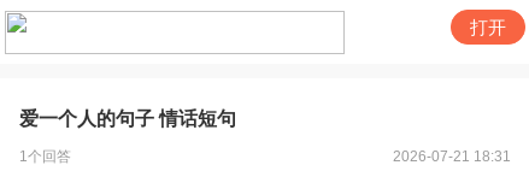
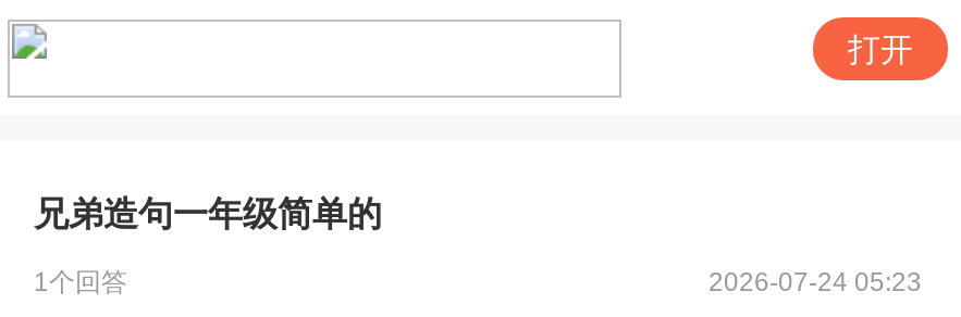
- 爱一个人的句子 情话短句
+ 兄弟造句一年级简单的

- 2026-07-21 18:31
+ 2026-07-24 05:23
